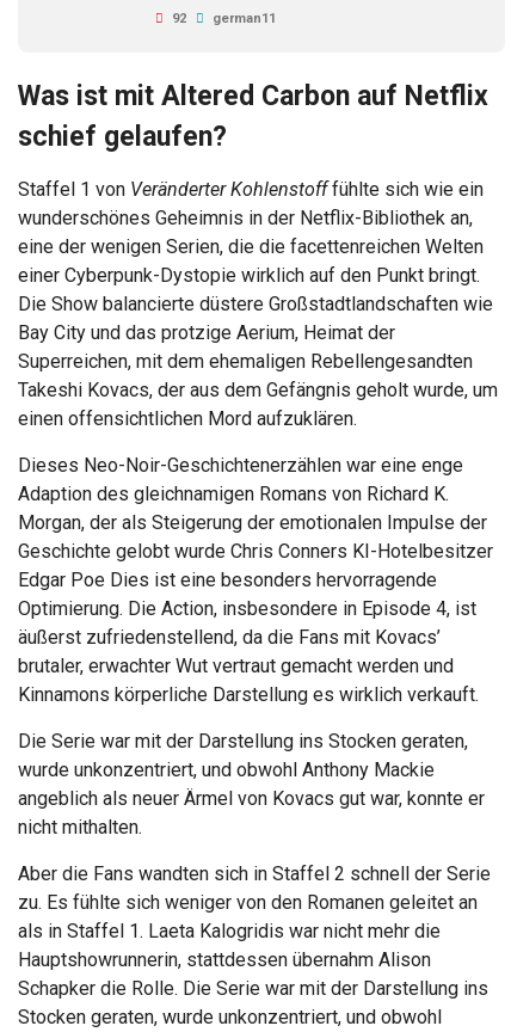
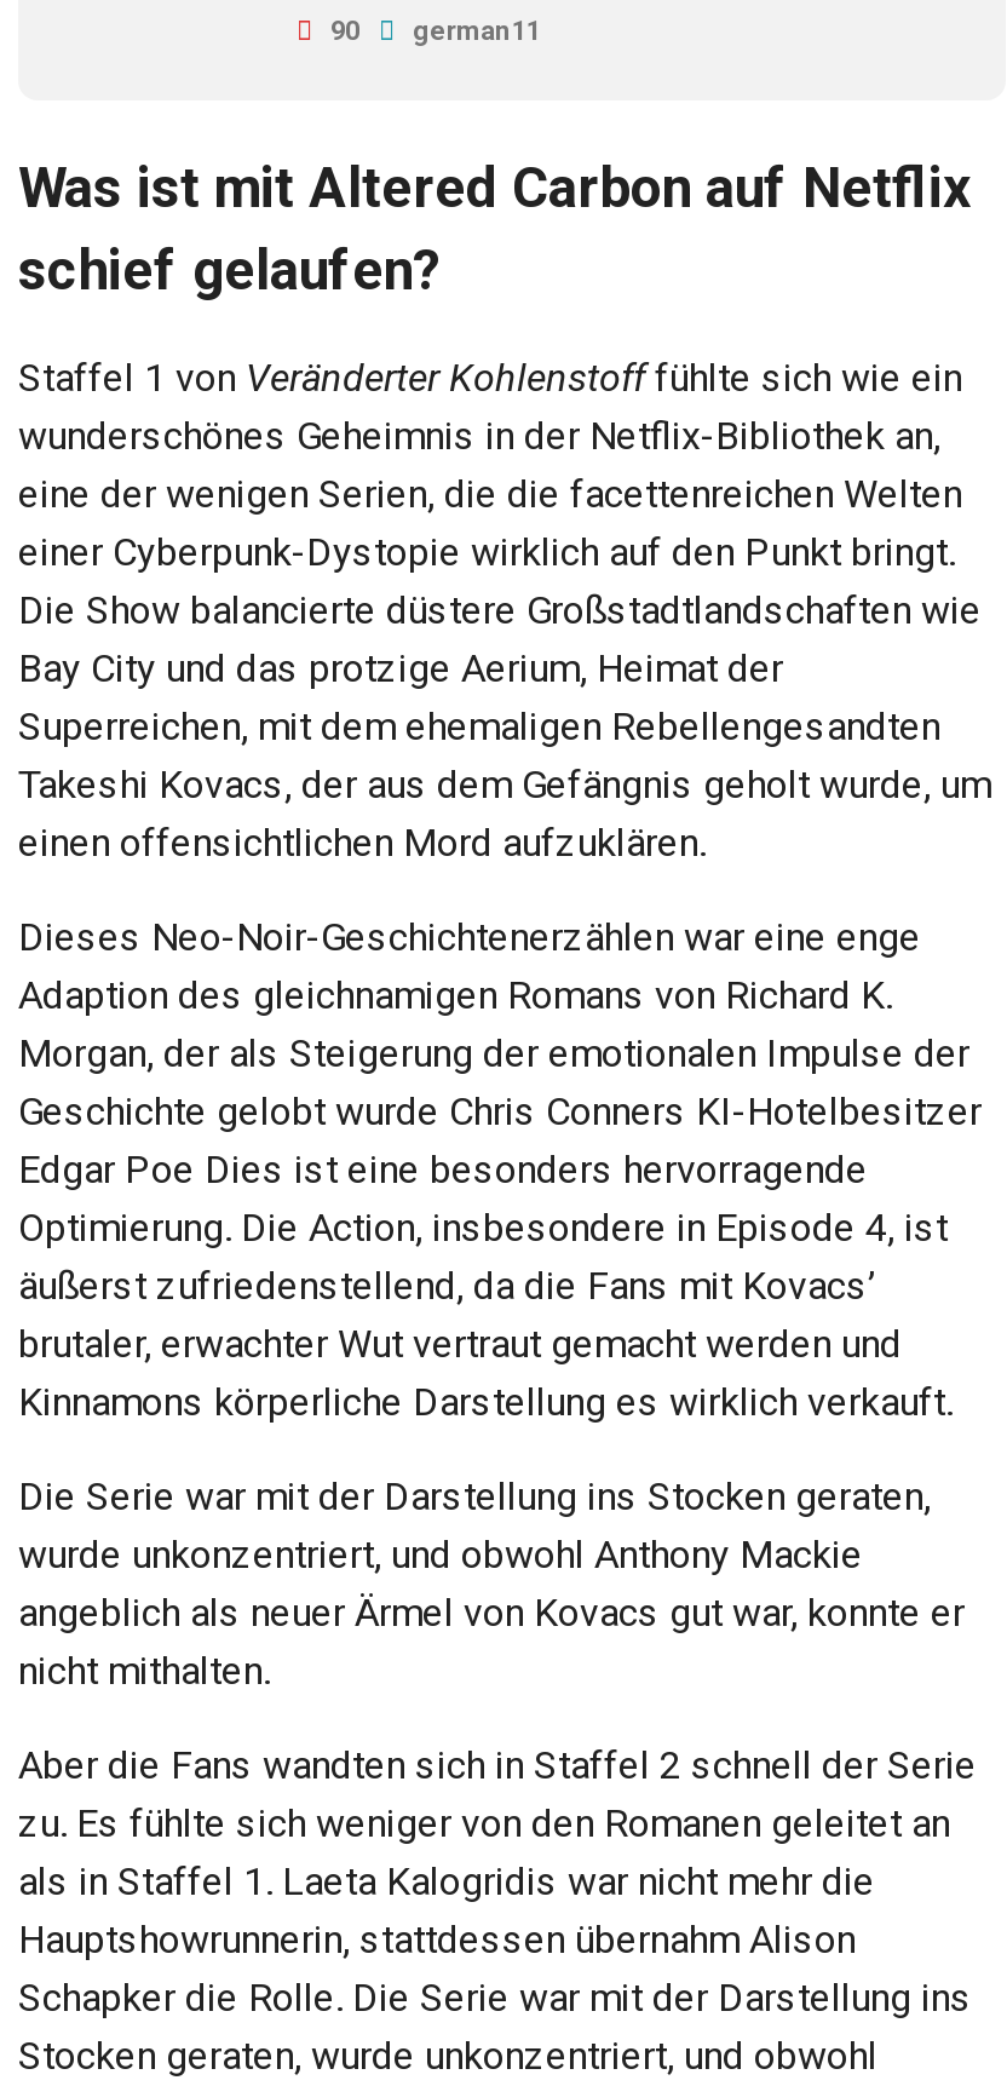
- 92 german11
+ 90 german11
